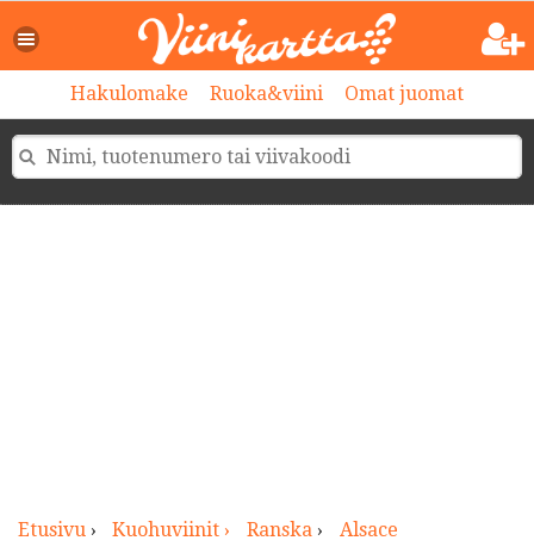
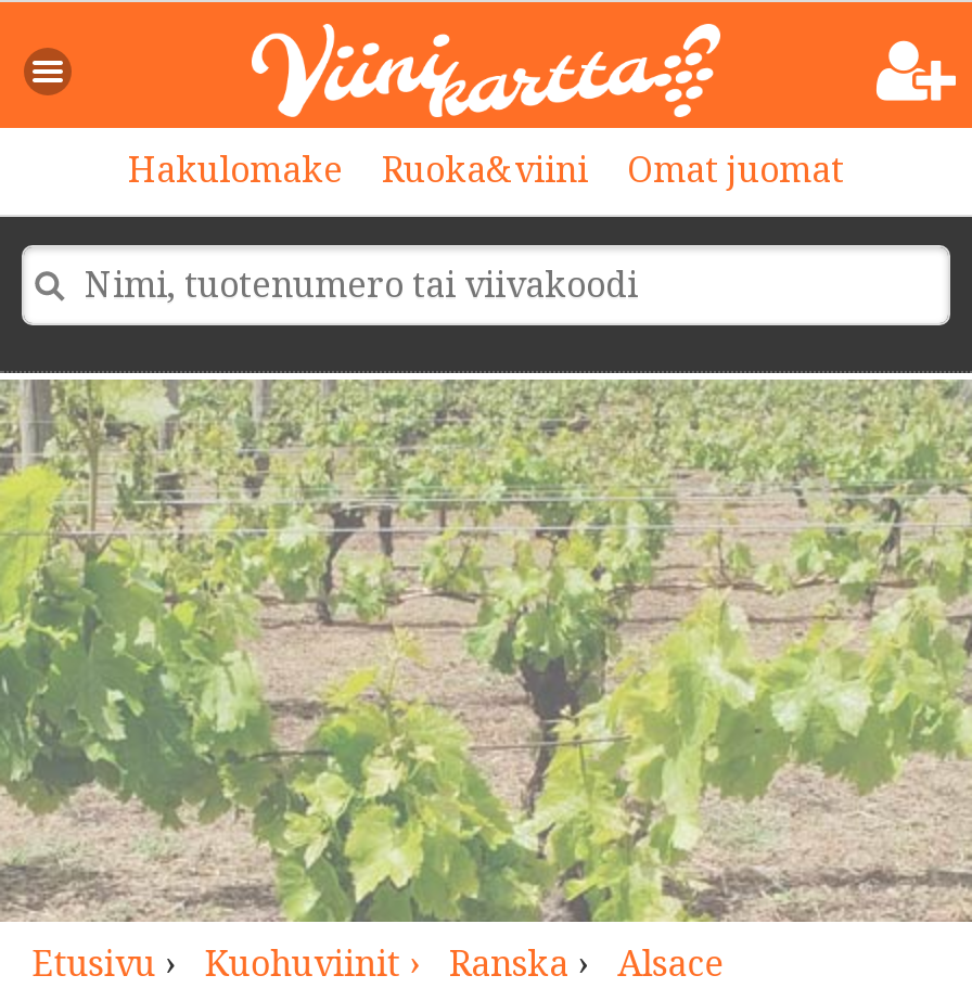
+ [image]
